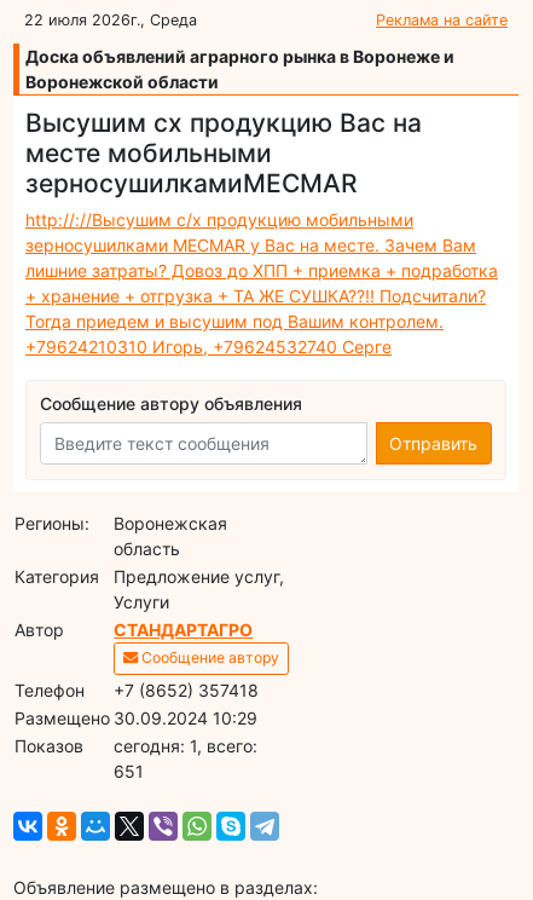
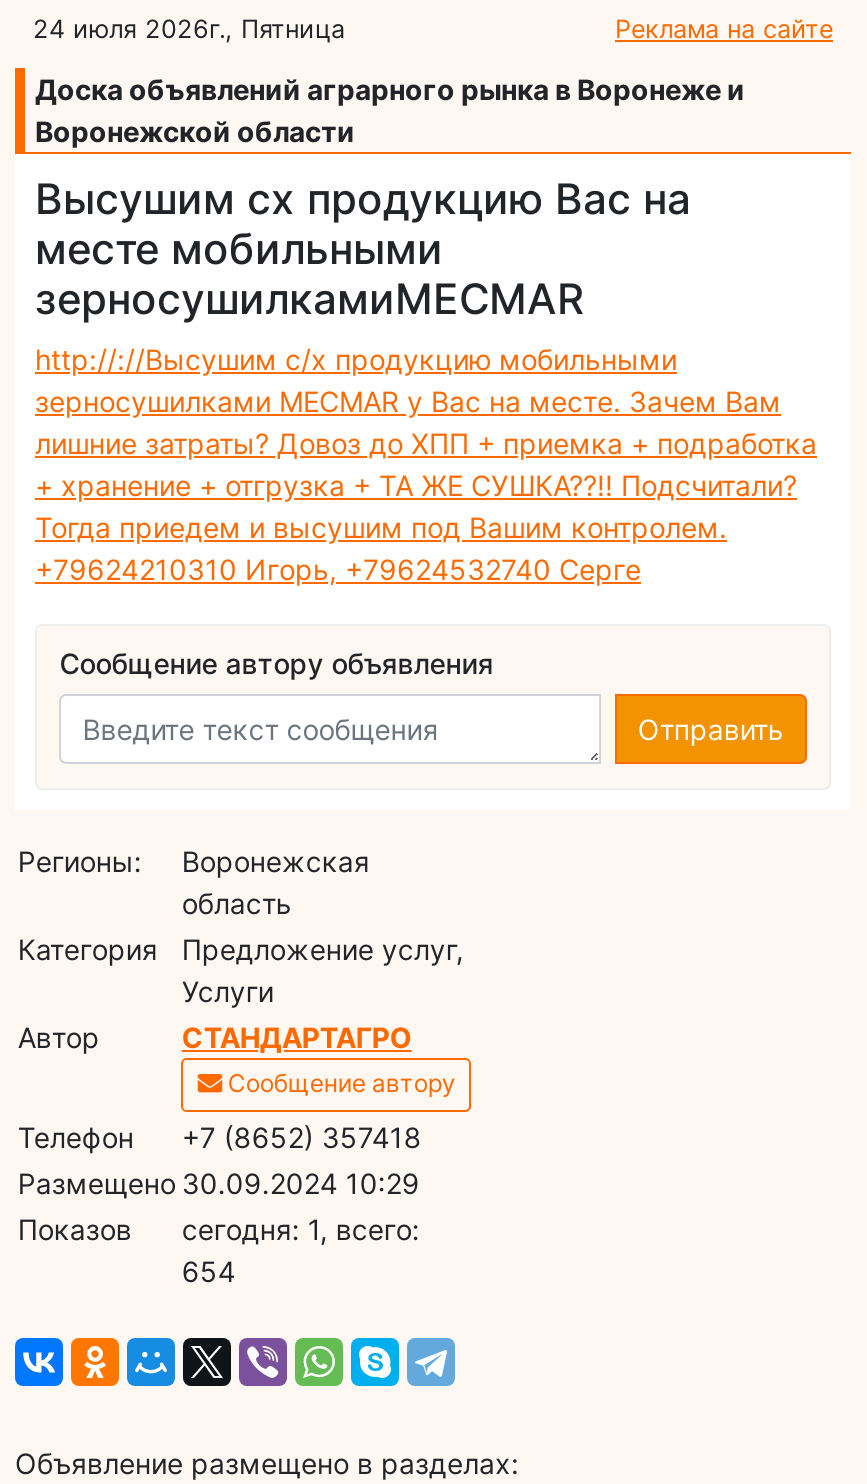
- 22 июля 2026г., Среда
+ 24 июля 2026г., Пятница

- 651
+ 654
